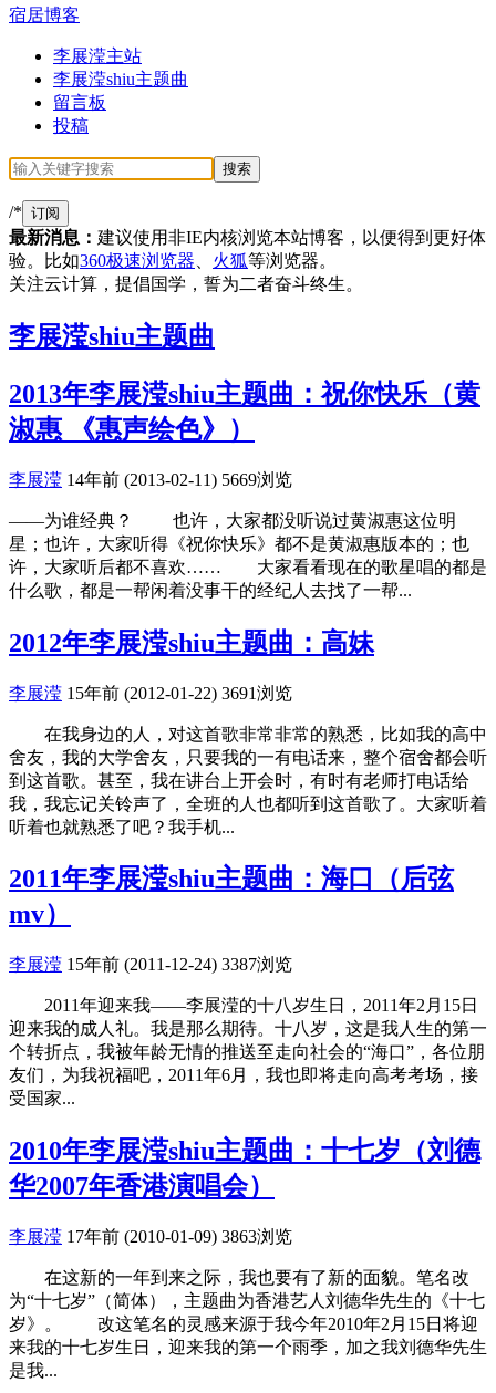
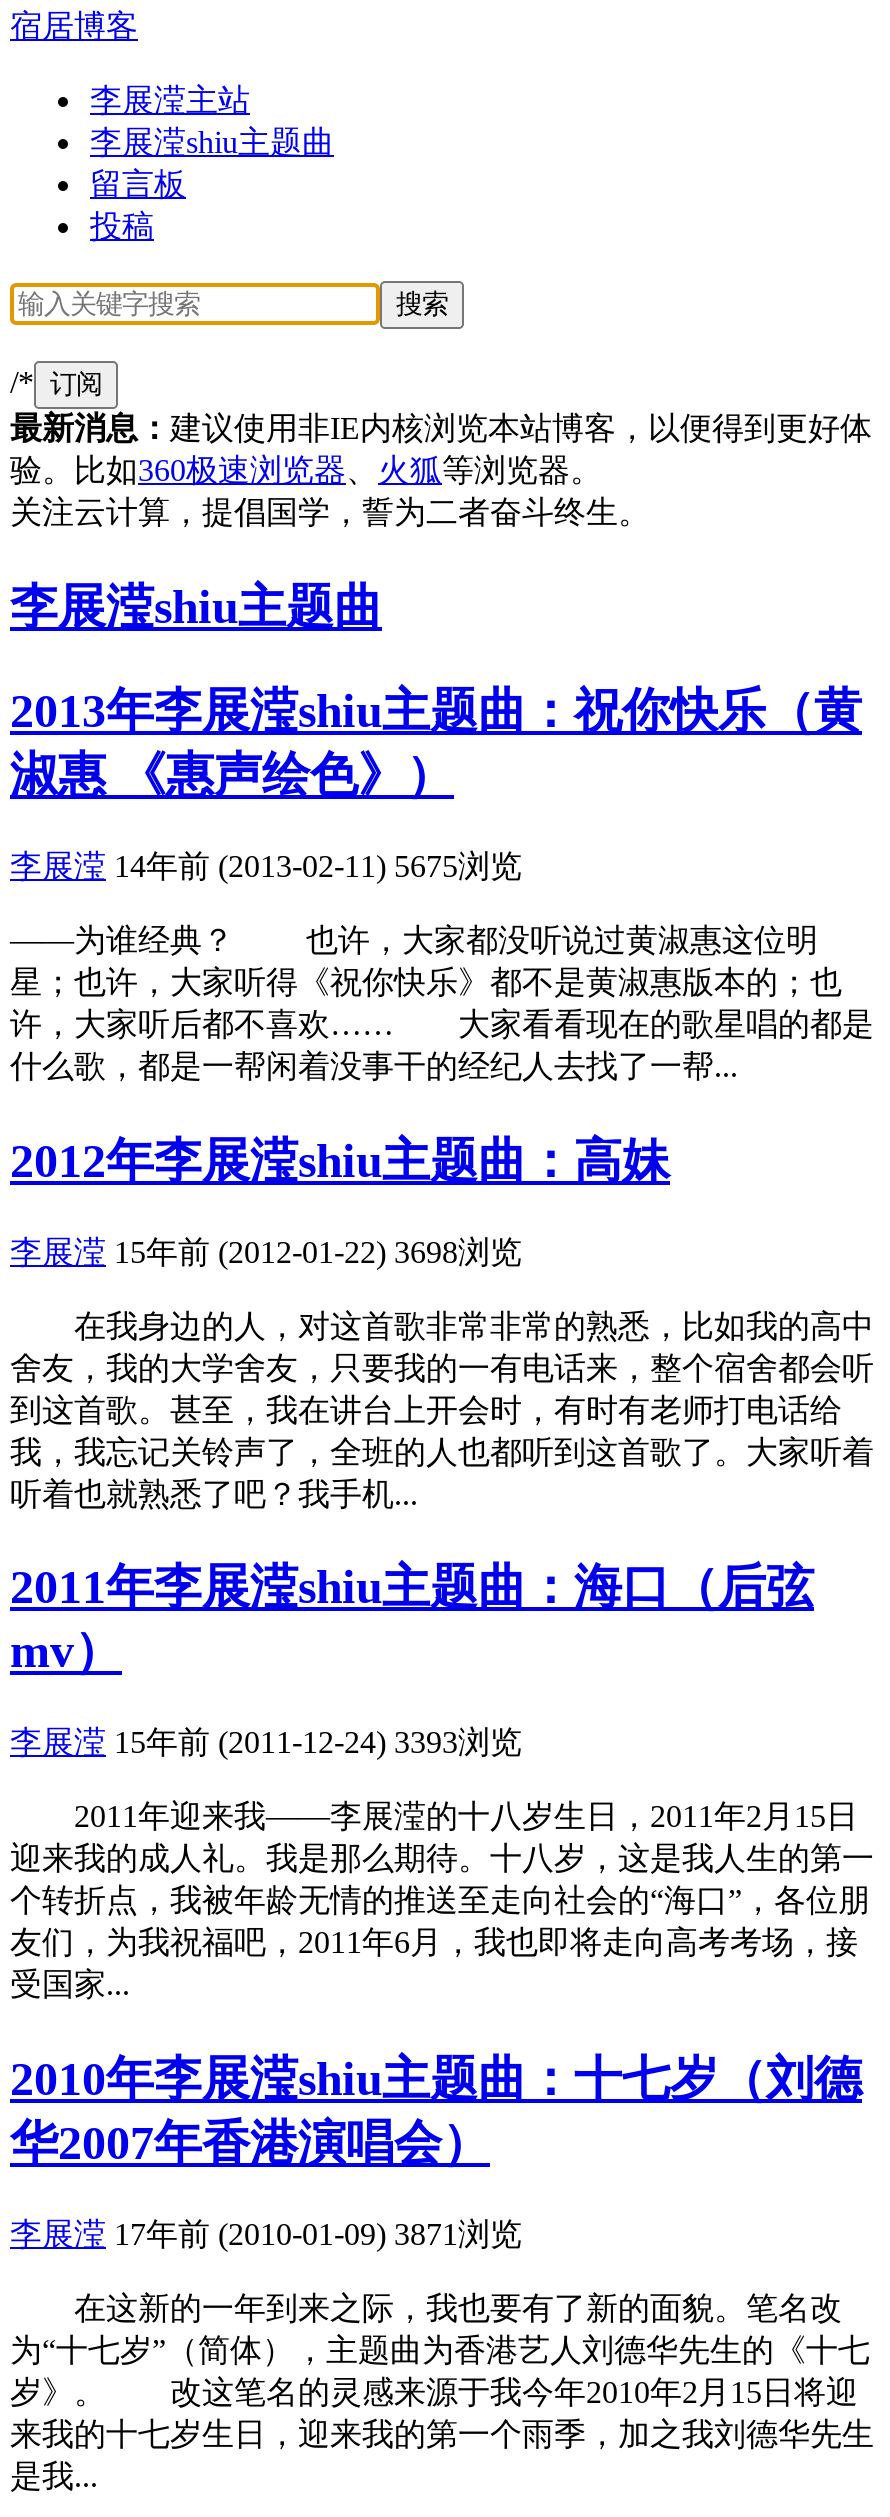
- 李展滢 14年前 (2013-02-11) 5669浏览
+ 李展滢 14年前 (2013-02-11) 5675浏览

- 李展滢 15年前 (2012-01-22) 3691浏览
+ 李展滢 15年前 (2012-01-22) 3698浏览

- 李展滢 15年前 (2011-12-24) 3387浏览
+ 李展滢 15年前 (2011-12-24) 3393浏览

- 李展滢 17年前 (2010-01-09) 3863浏览
+ 李展滢 17年前 (2010-01-09) 3871浏览
